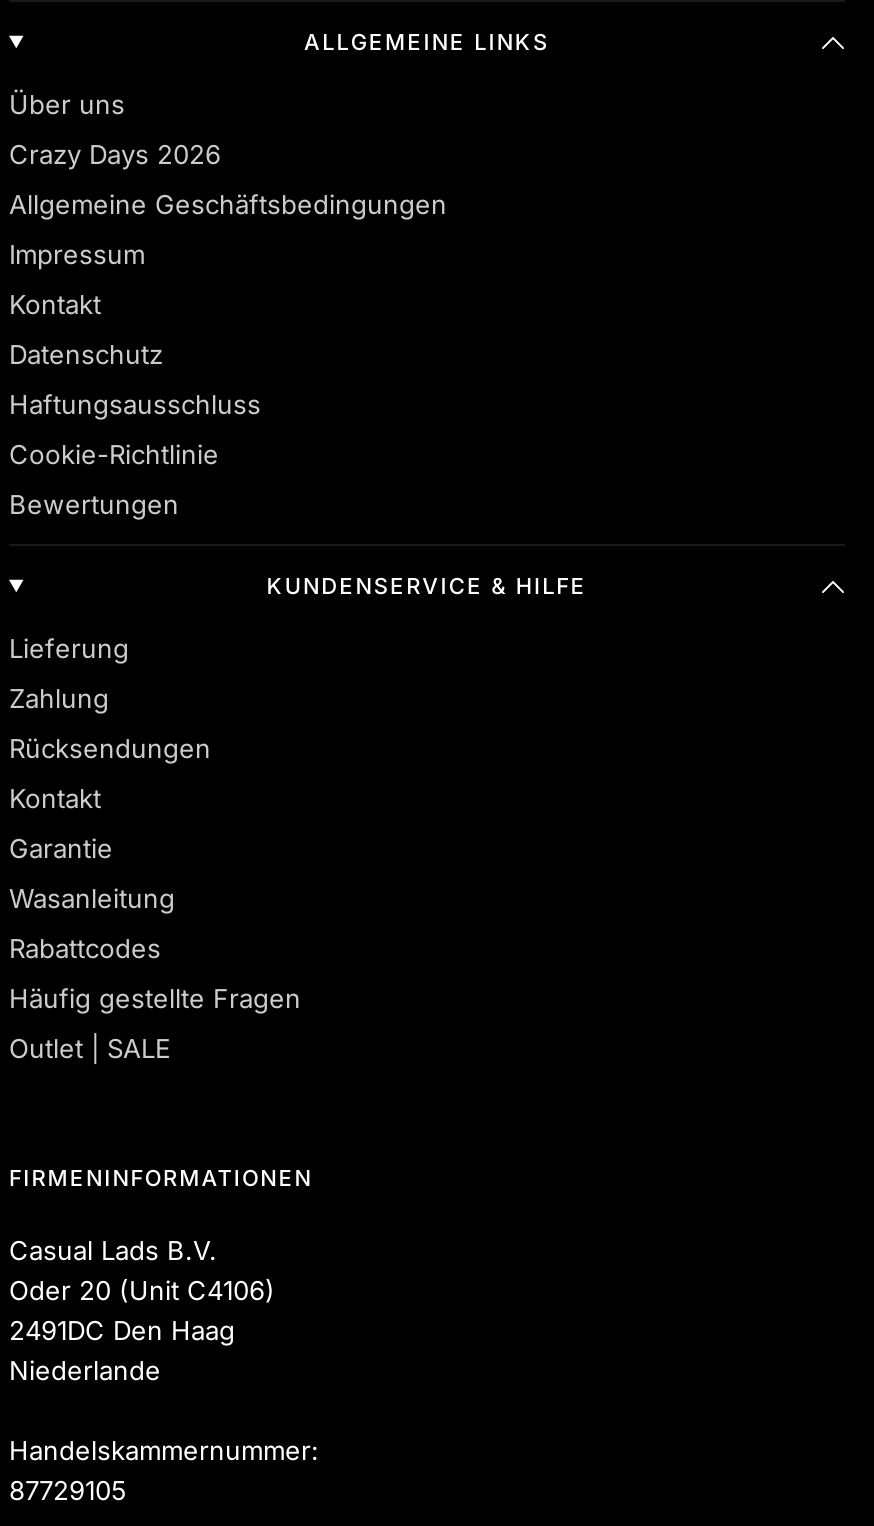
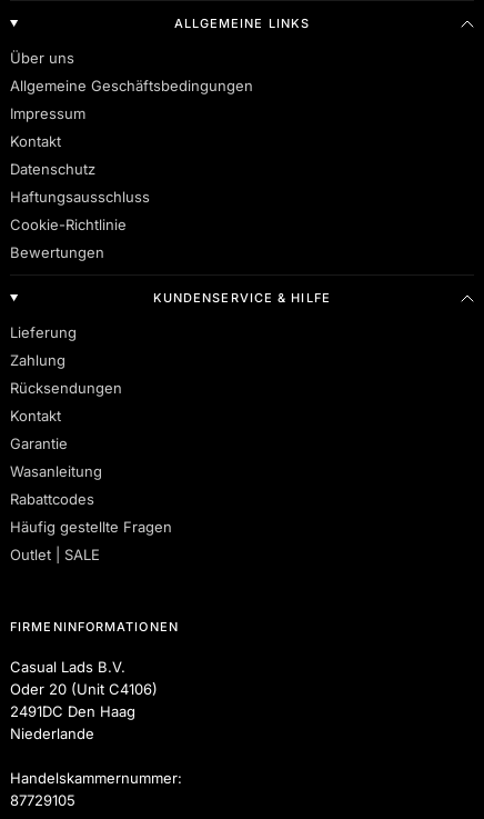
- Crazy Days 2026
